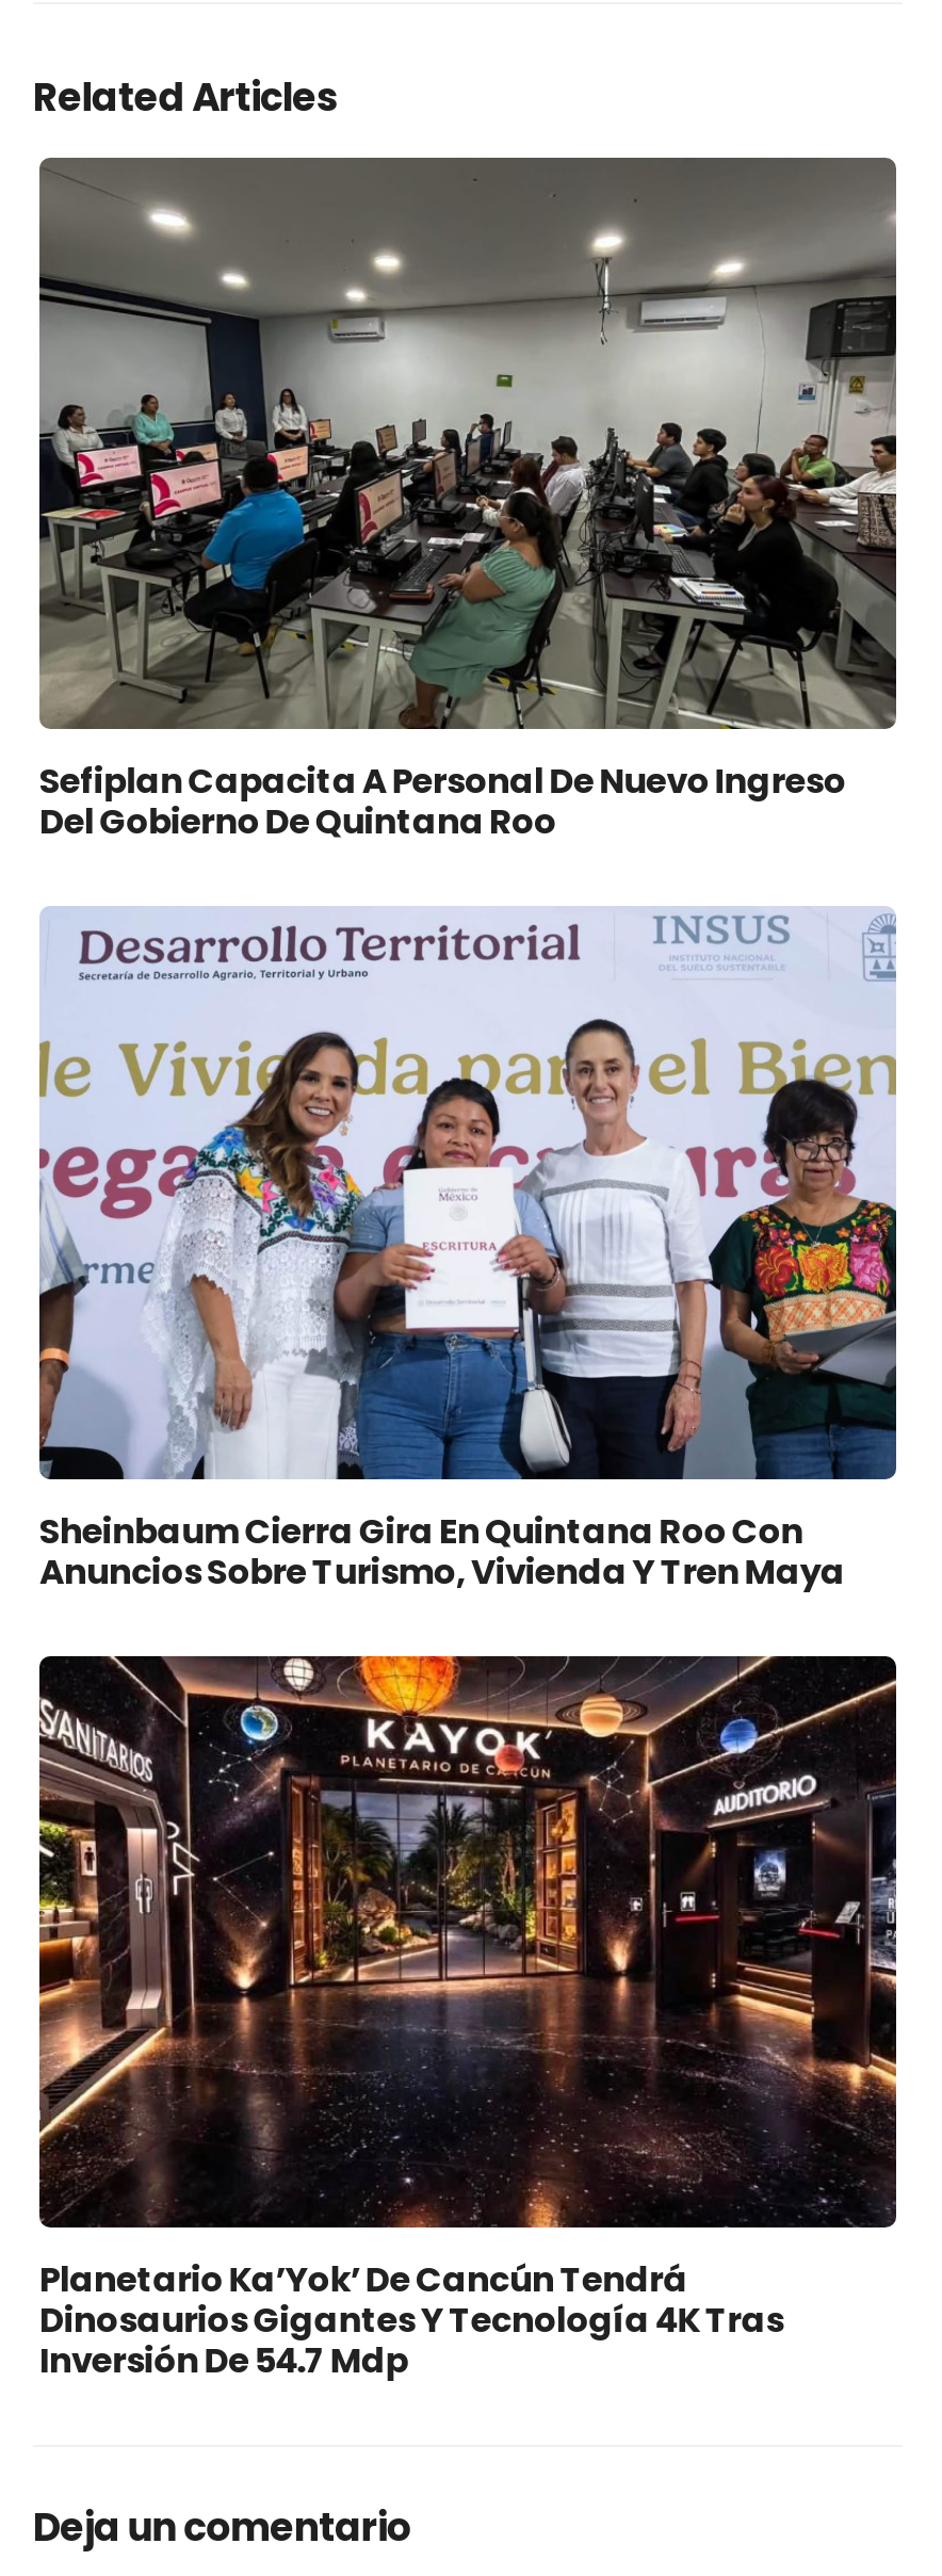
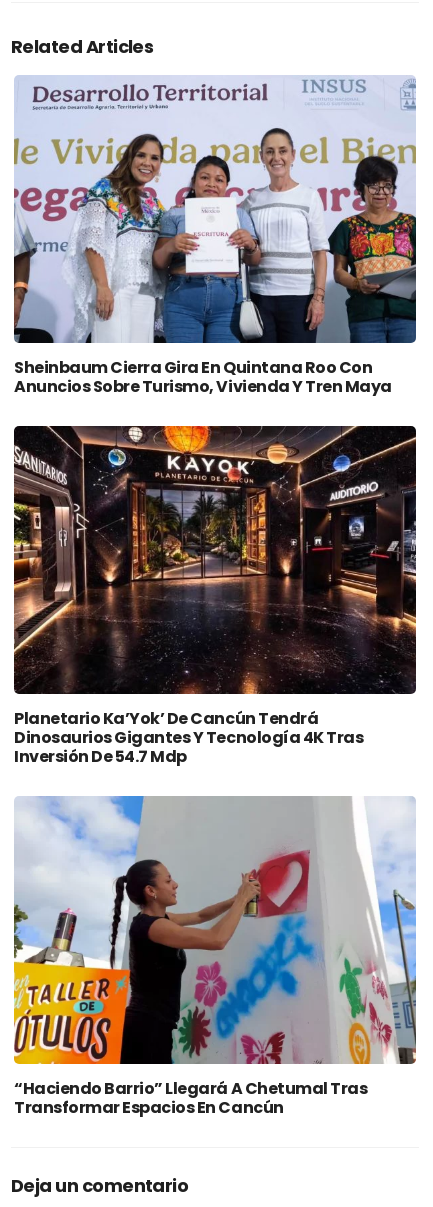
- [image]
- Sefiplan Capacita A Personal De Nuevo Ingreso
- Del Gobierno De Quintana Roo

moved up: [image] | Sheinbaum Cierra Gira En Quintana Roo Con | Anuncios Sobre Turismo, Vivienda Y Tren Maya | Planetario Ka’Yok’ De Cancún Tendrá | Dinosaurios Gigantes Y Tecnología 4K Tras | Inversión De 54.7 Mdp

+ [image]
+ “Haciendo Barrio” Llegará A Chetumal Tras
+ Transformar Espacios En Cancún
